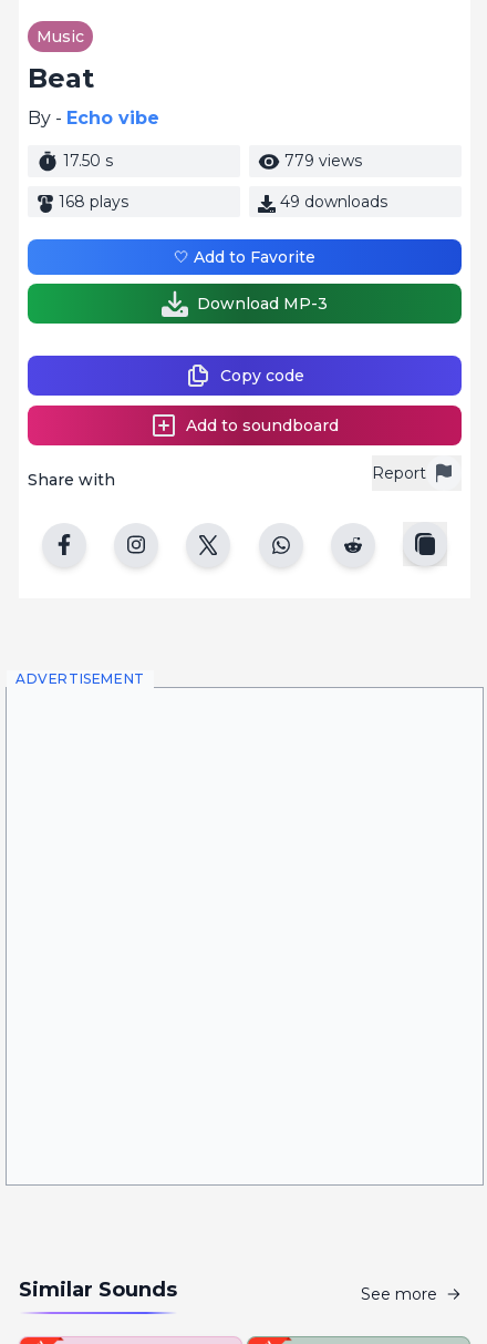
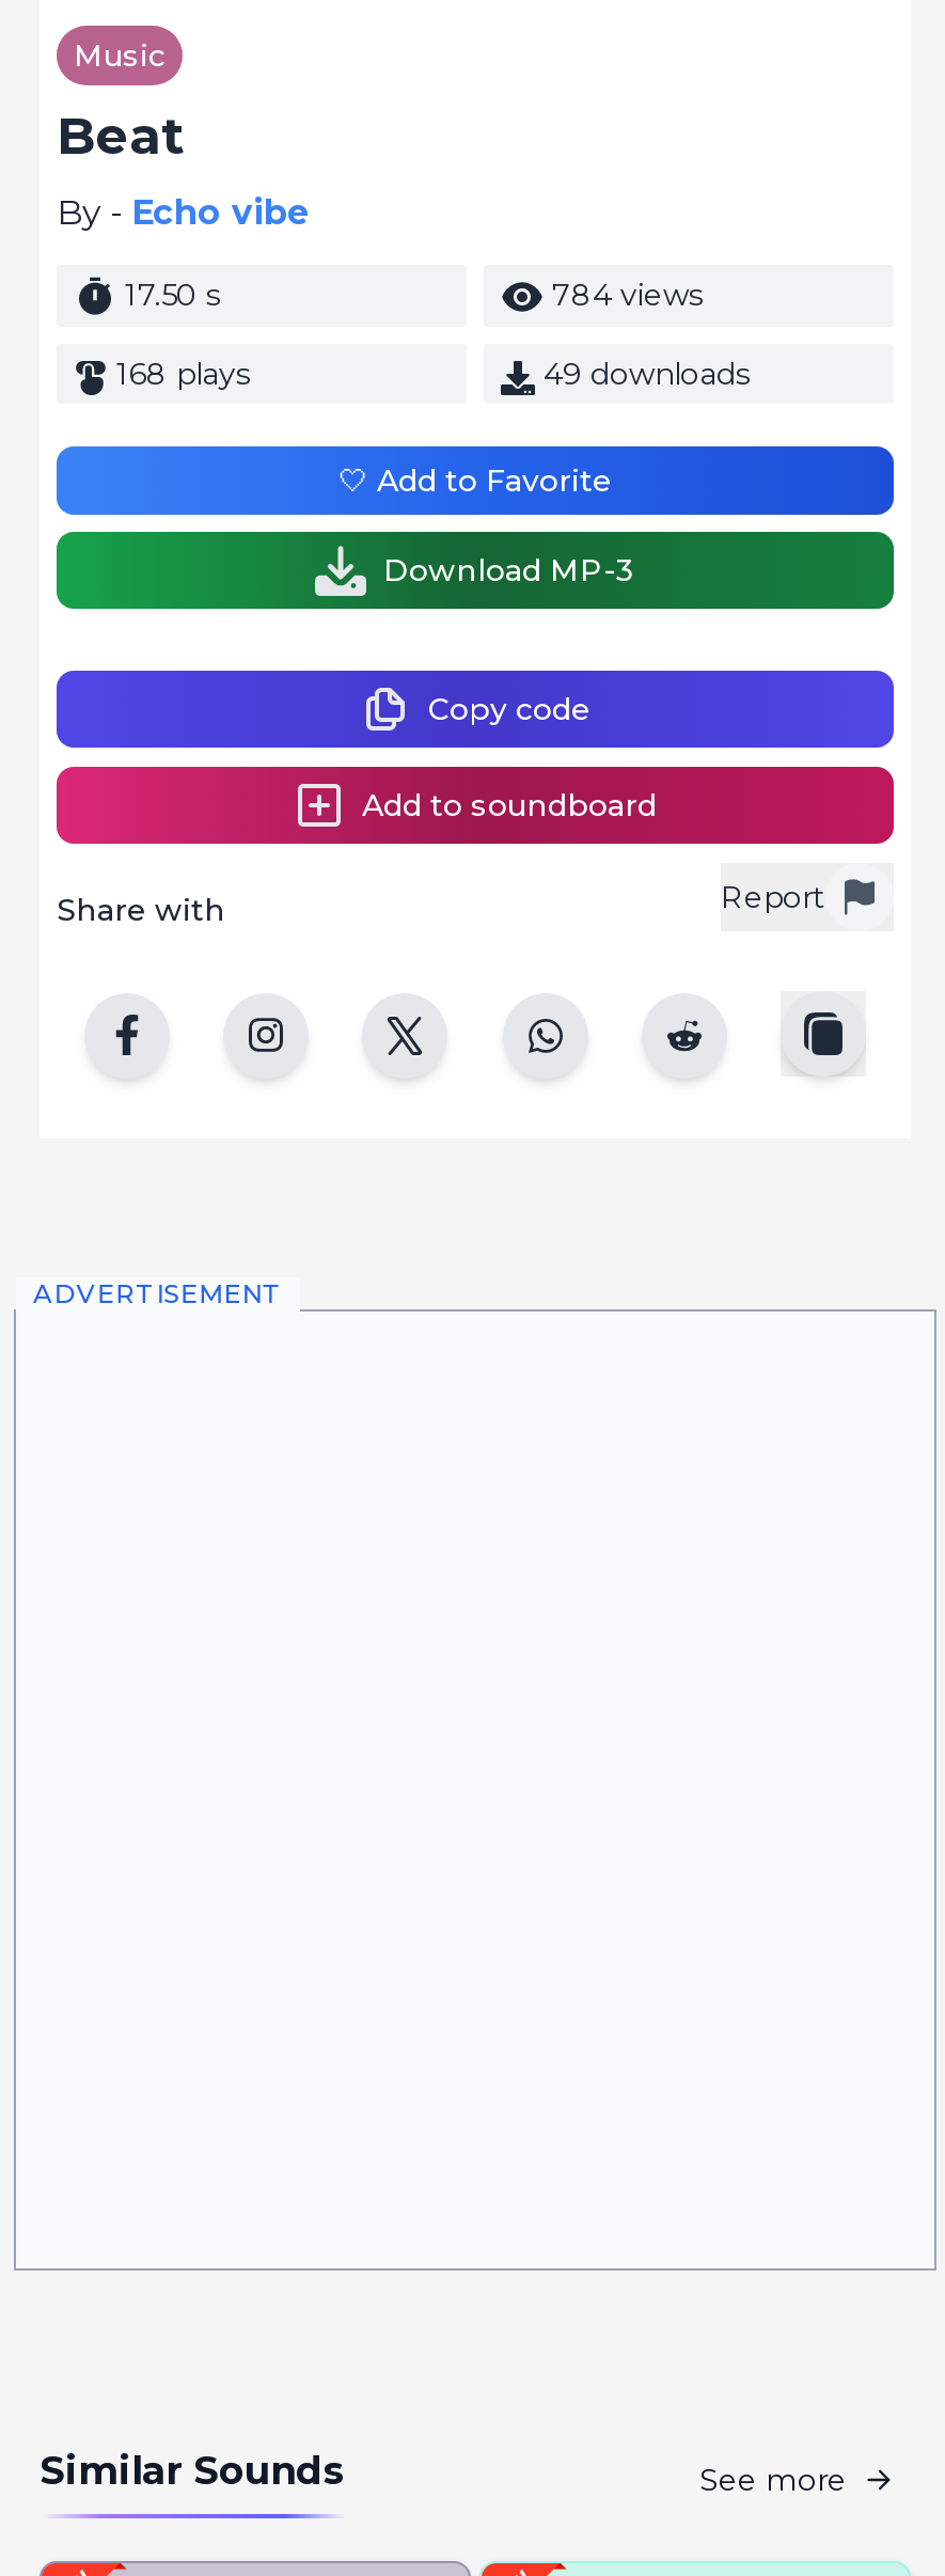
- 779 views
+ 784 views
